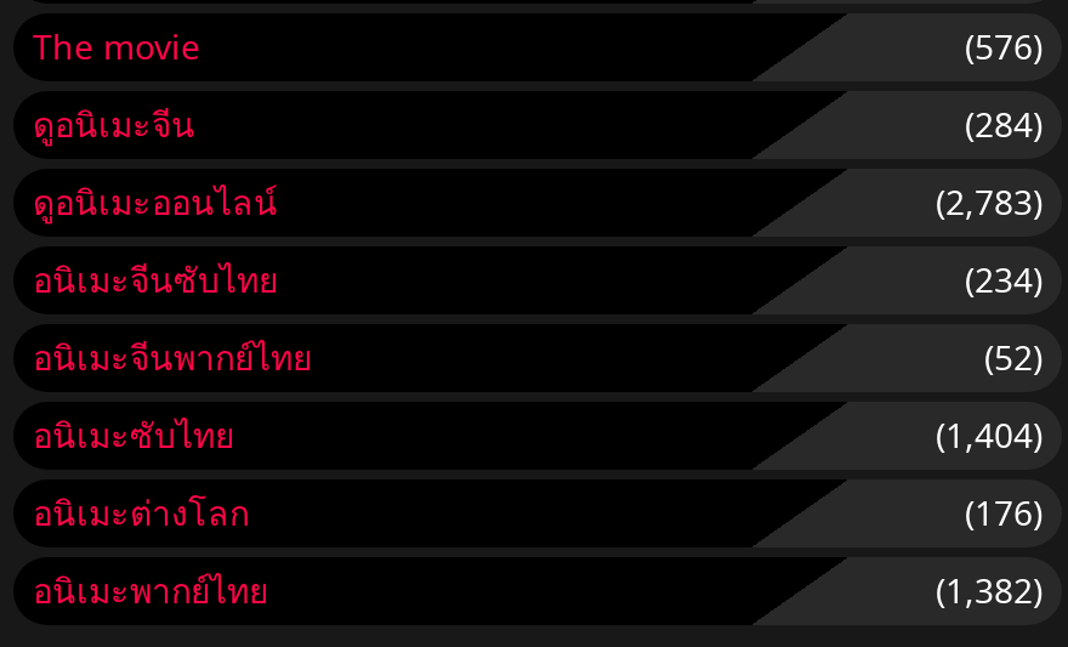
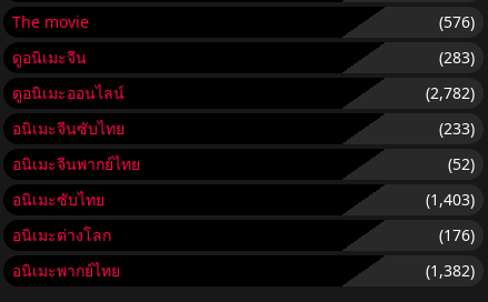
- (284)
+ (283)

- (2,783)
+ (2,782)

- (234)
+ (233)

- (1,404)
+ (1,403)
